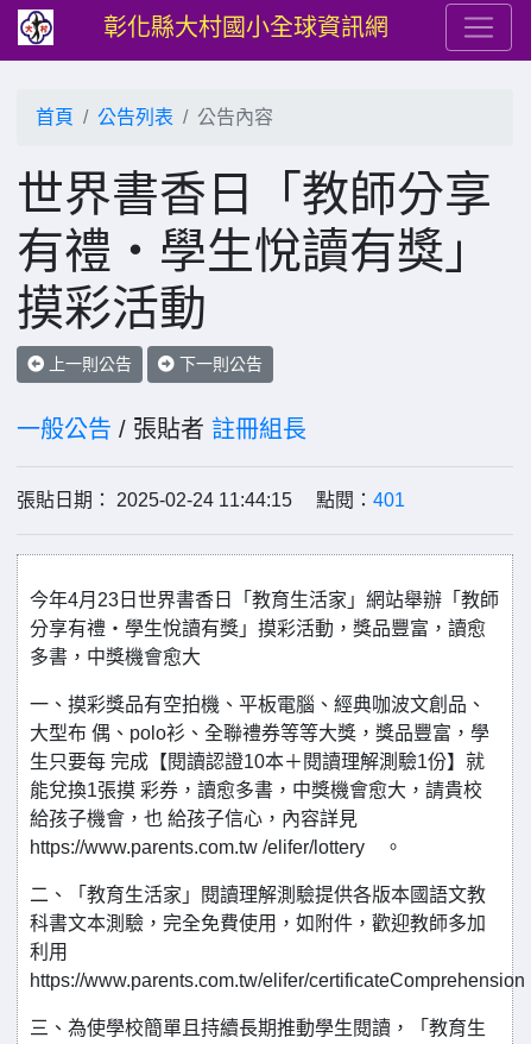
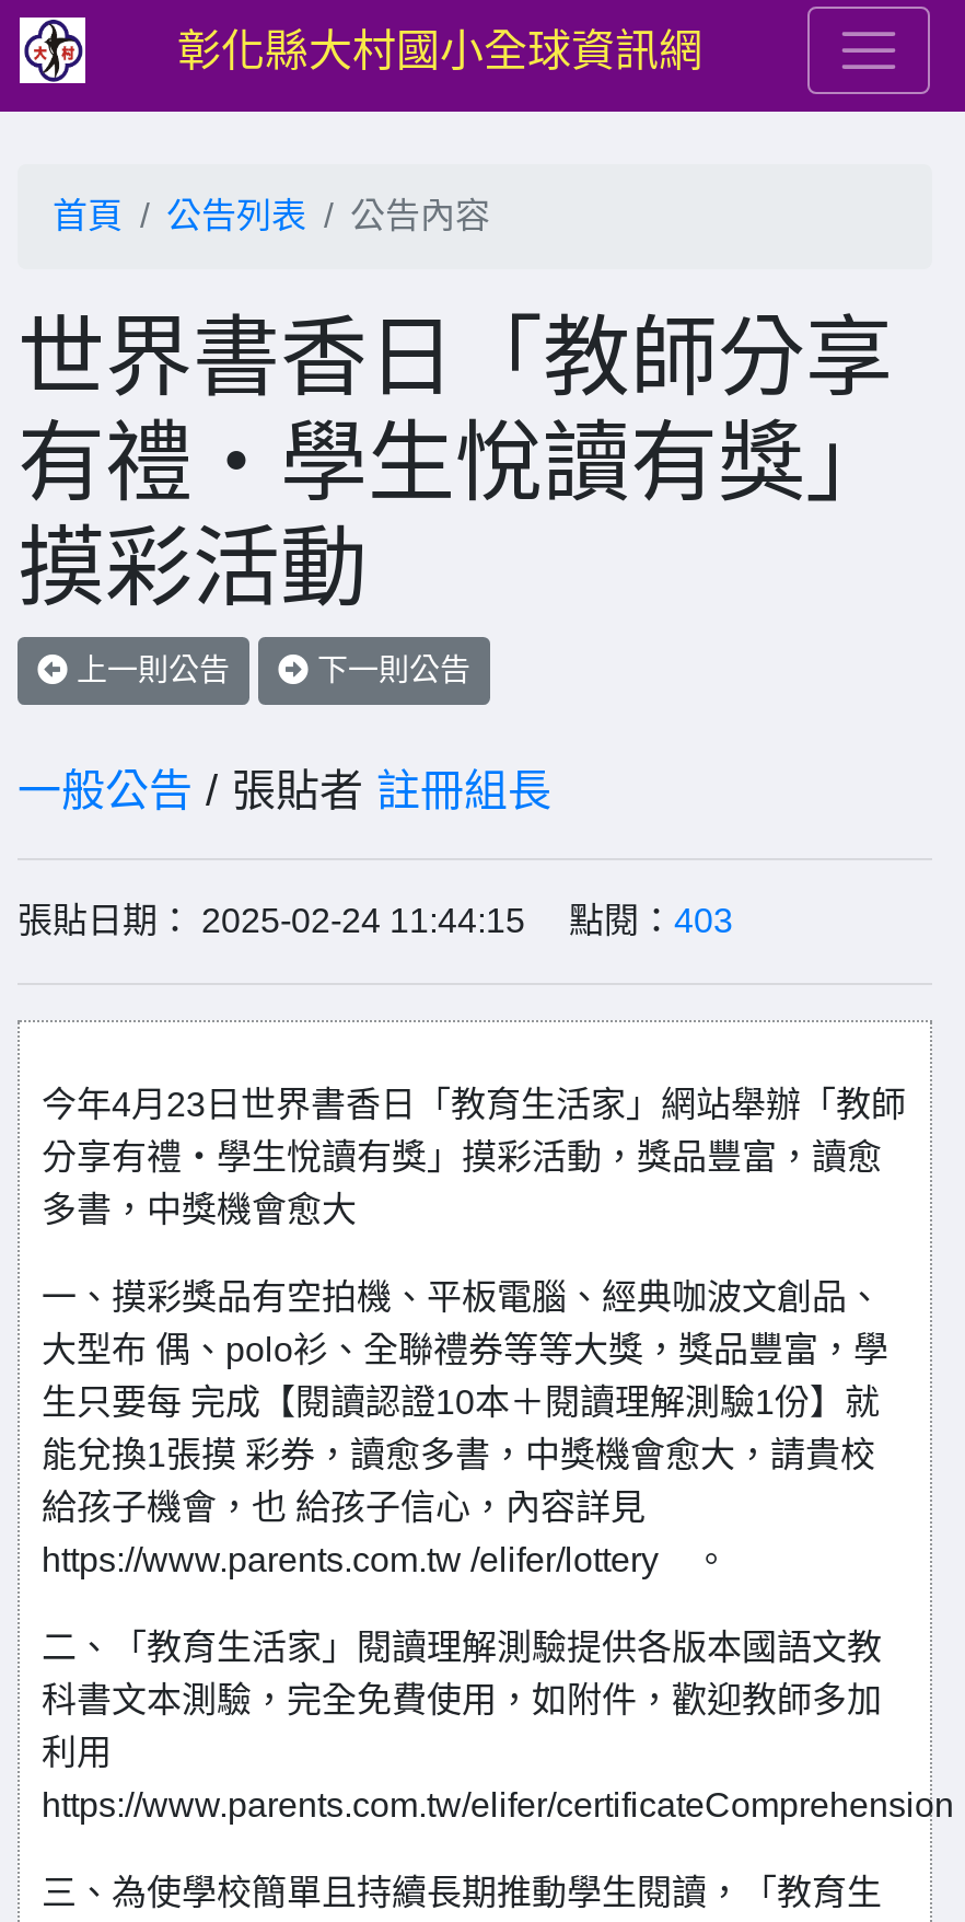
- 張貼日期： 2025-02-24 11:44:15 點閱：401
+ 張貼日期： 2025-02-24 11:44:15 點閱：403
